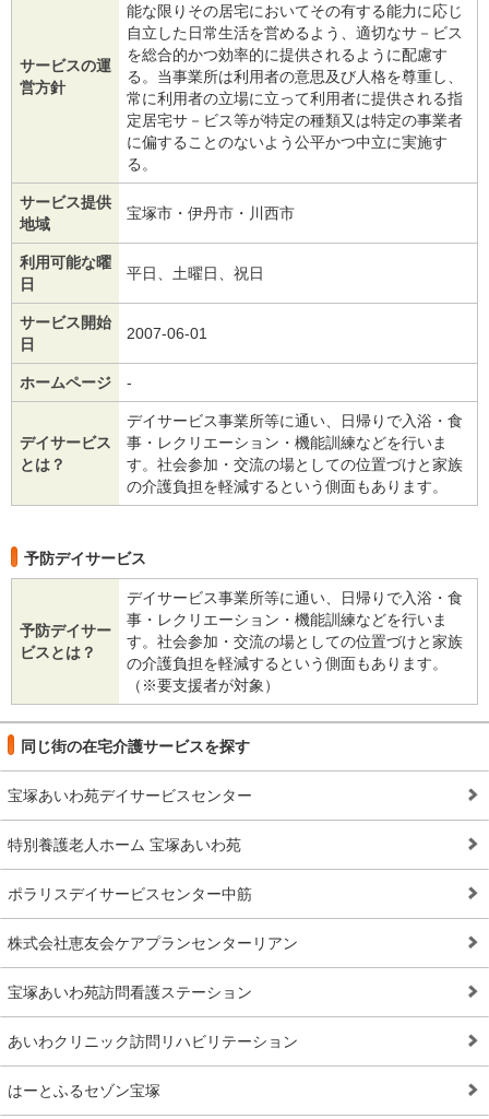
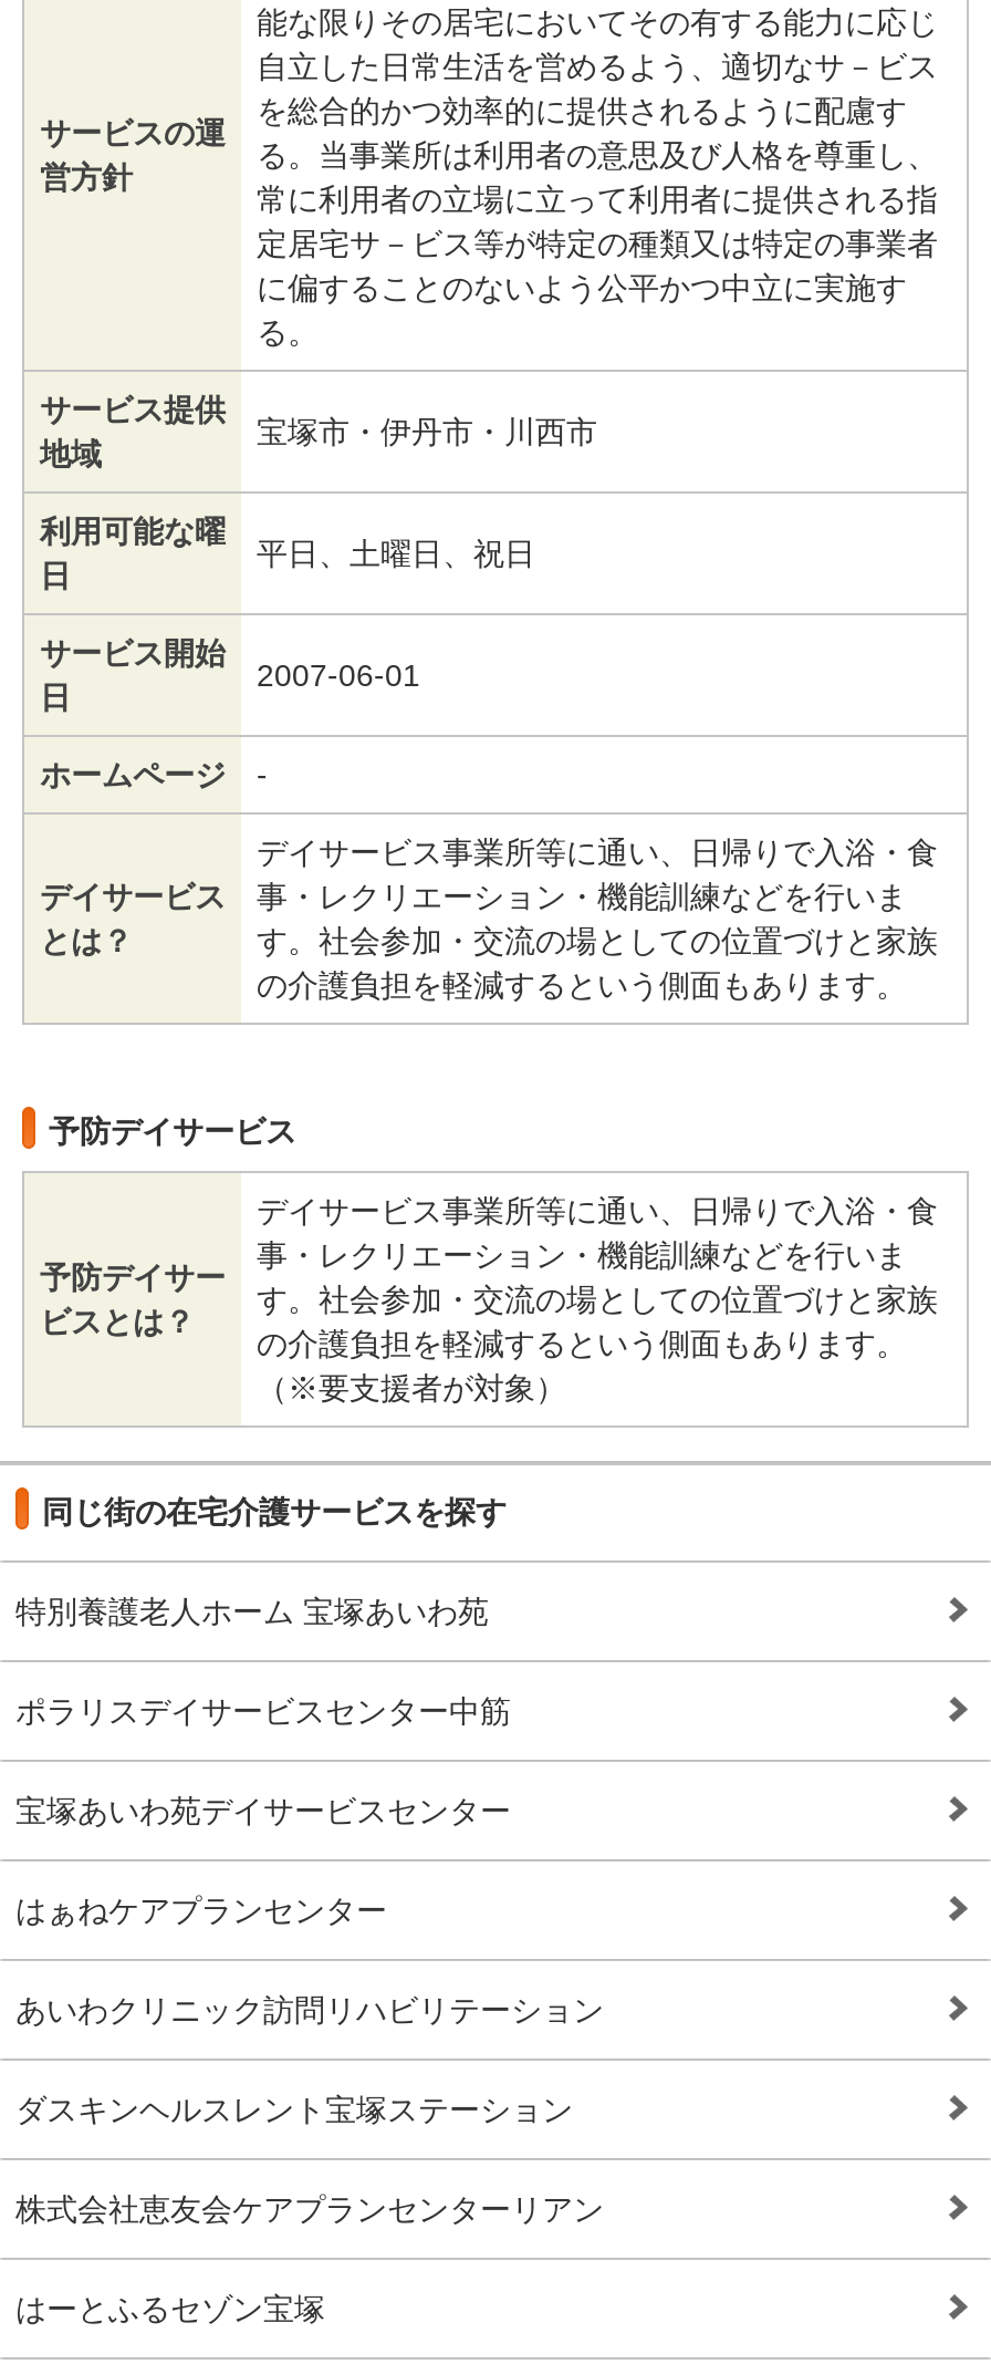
moved down: 宝塚あいわ苑デイサービスセンター

moved up: 特別養護老人ホーム 宝塚あいわ苑 | ポラリスデイサービスセンター中筋

+ はぁねケアプランセンター
+ ダスキンヘルスレント宝塚ステーション

moved down: 株式会社恵友会ケアプランセンターリアン

- 宝塚あいわ苑訪問看護ステーション

moved up: あいわクリニック訪問リハビリテーション
